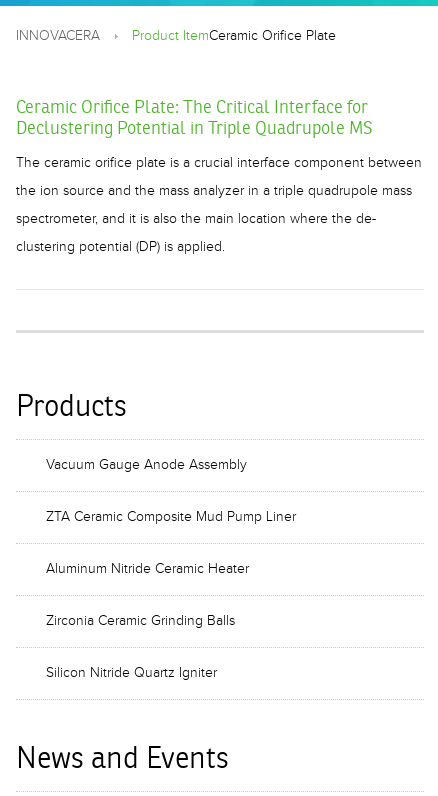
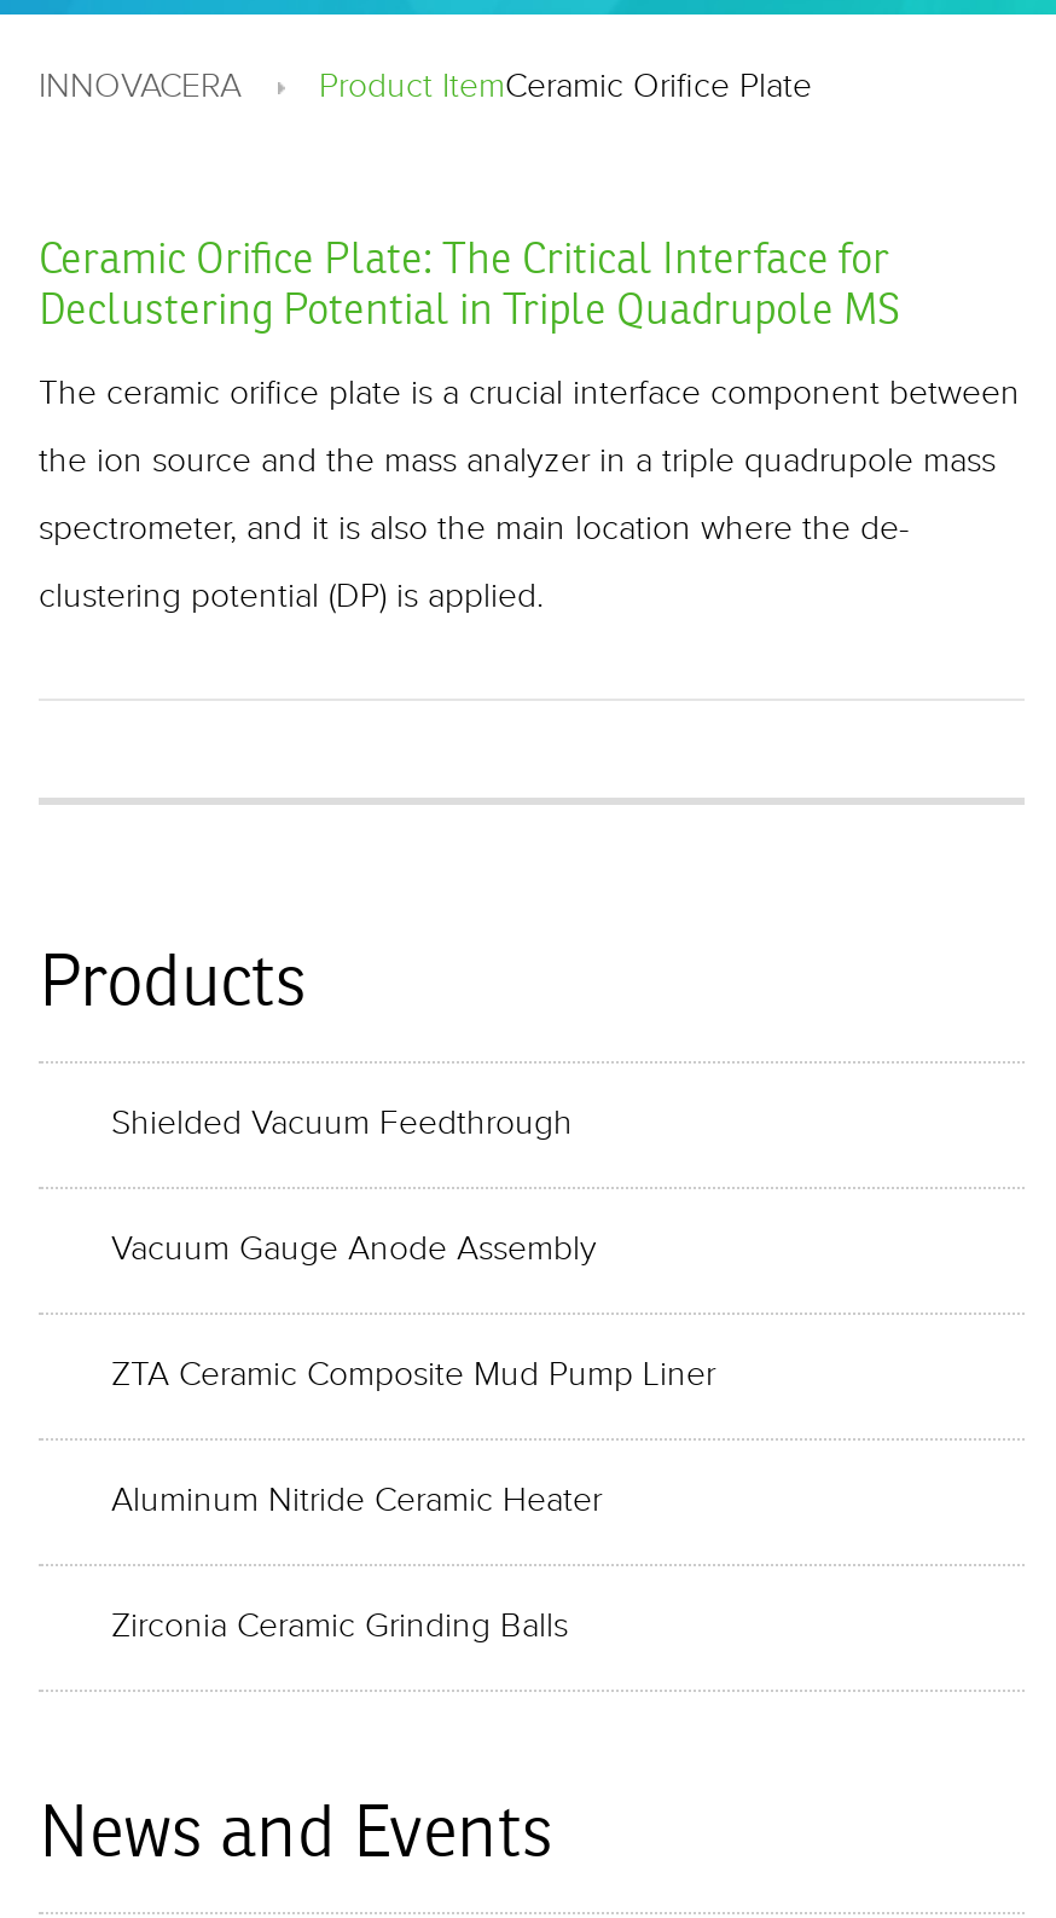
+ Shielded Vacuum Feedthrough

moved down: Vacuum Gauge Anode Assembly | ZTA Ceramic Composite Mud Pump Liner | Aluminum Nitride Ceramic Heater | Zirconia Ceramic Grinding Balls

- Silicon Nitride Quartz Igniter
